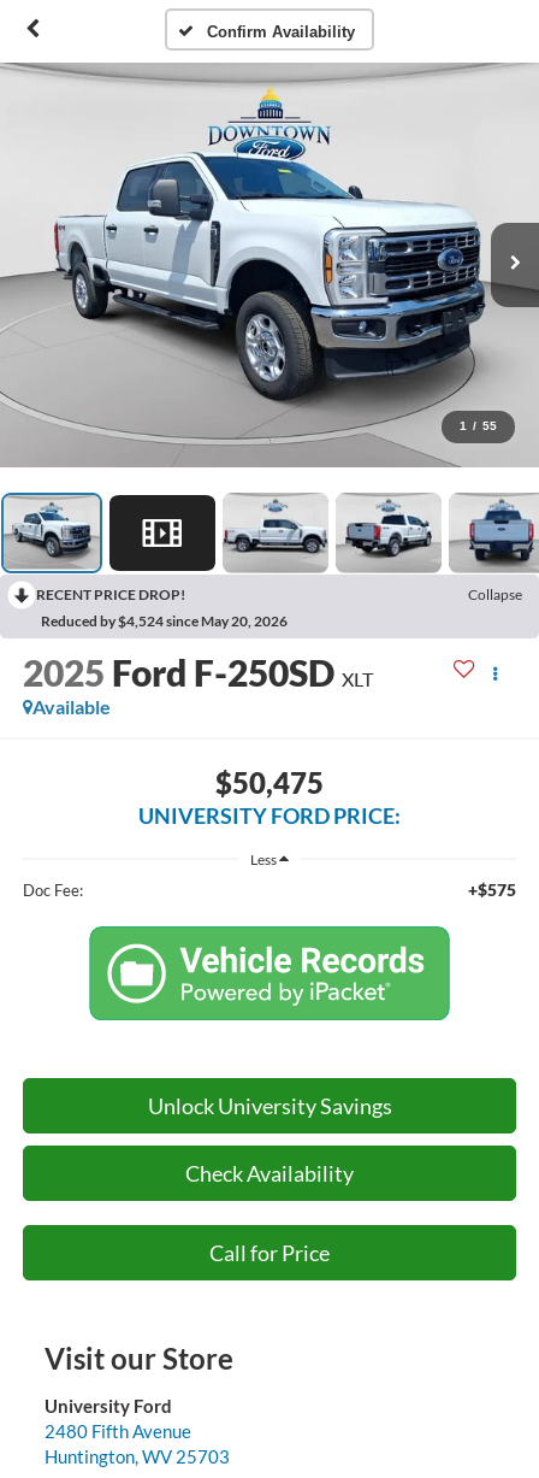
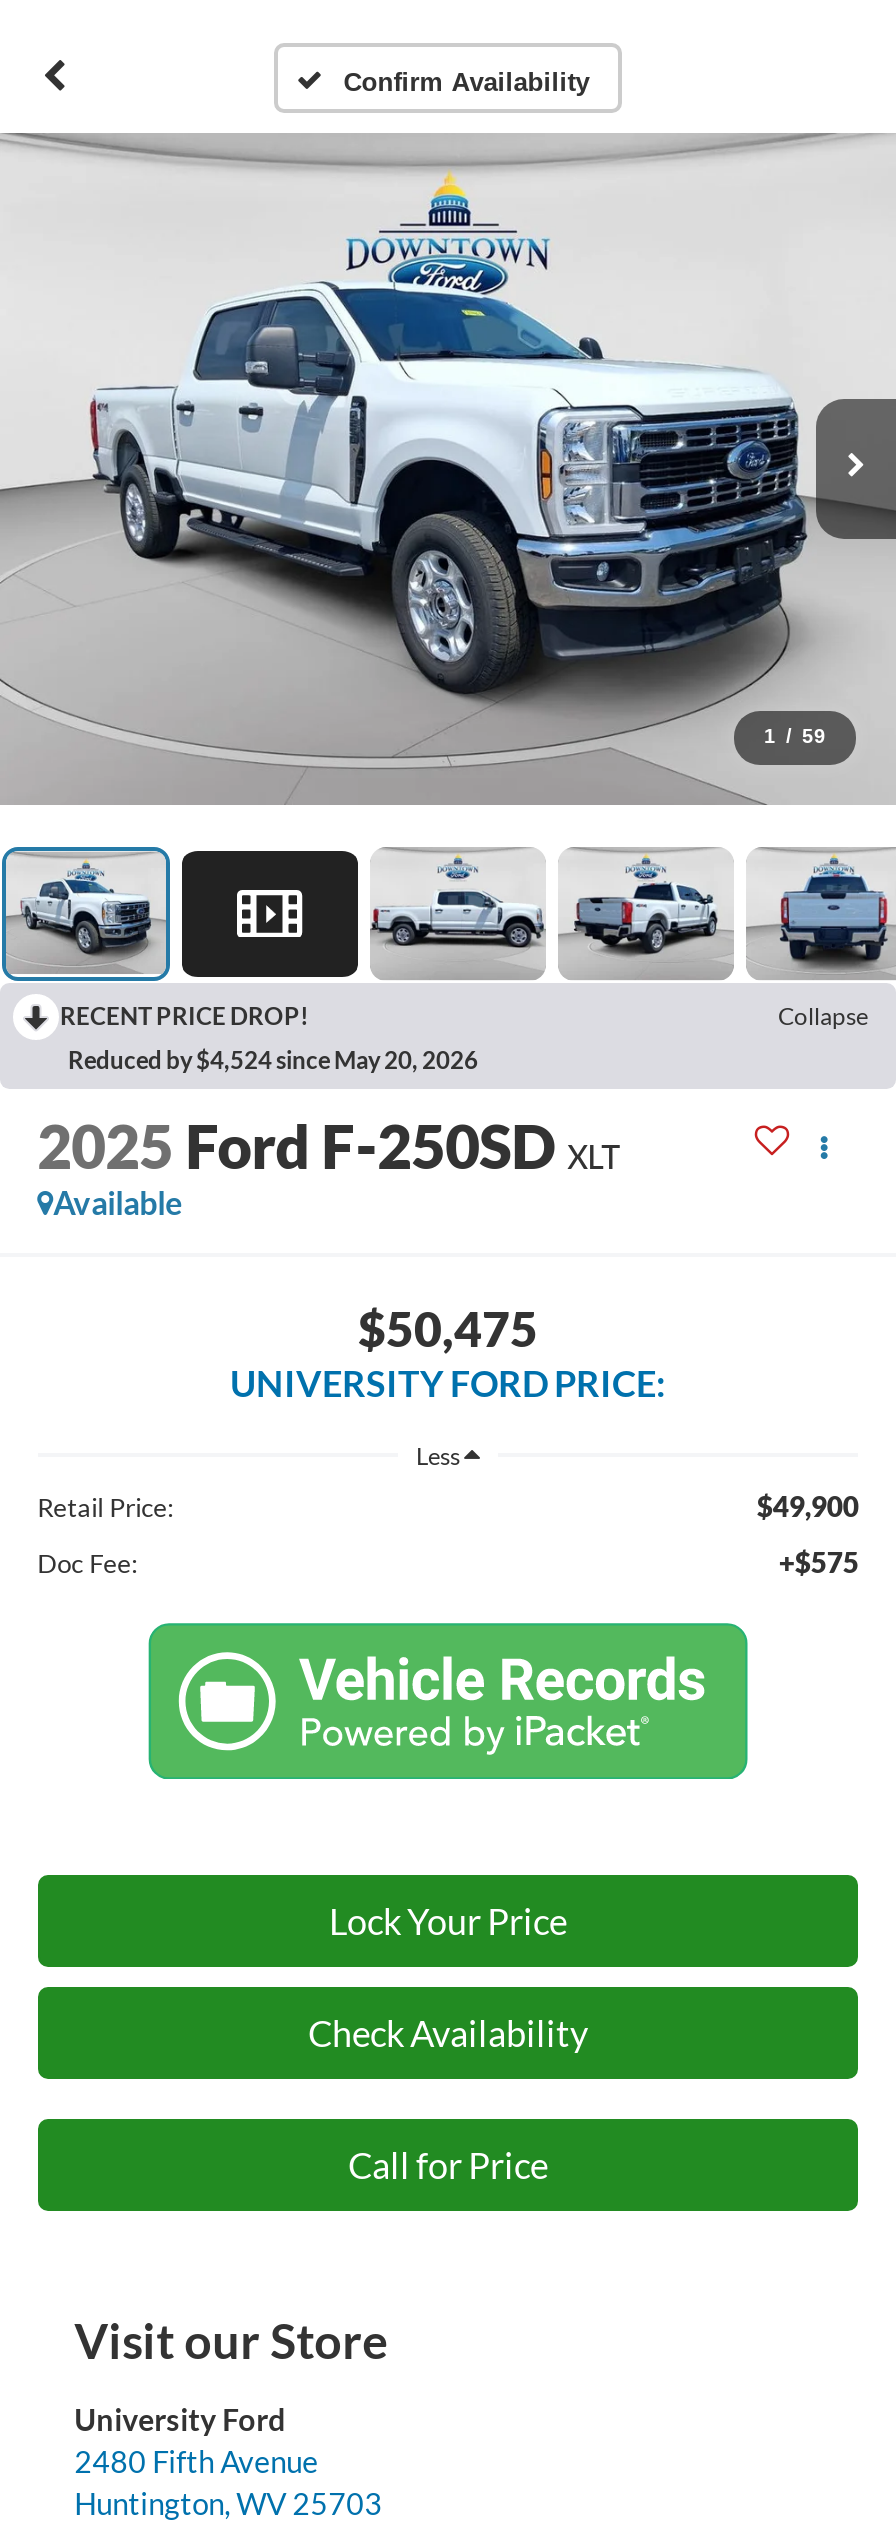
- 1 / 55
+ 1 / 59

+ Retail Price:
+ $49,900

- Unlock University Savings
+ Lock Your Price
